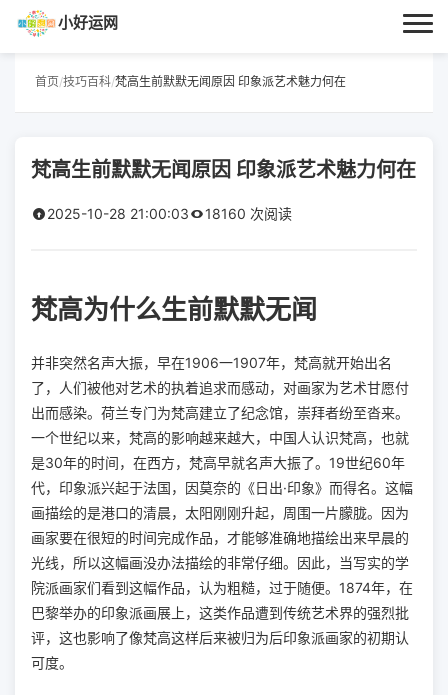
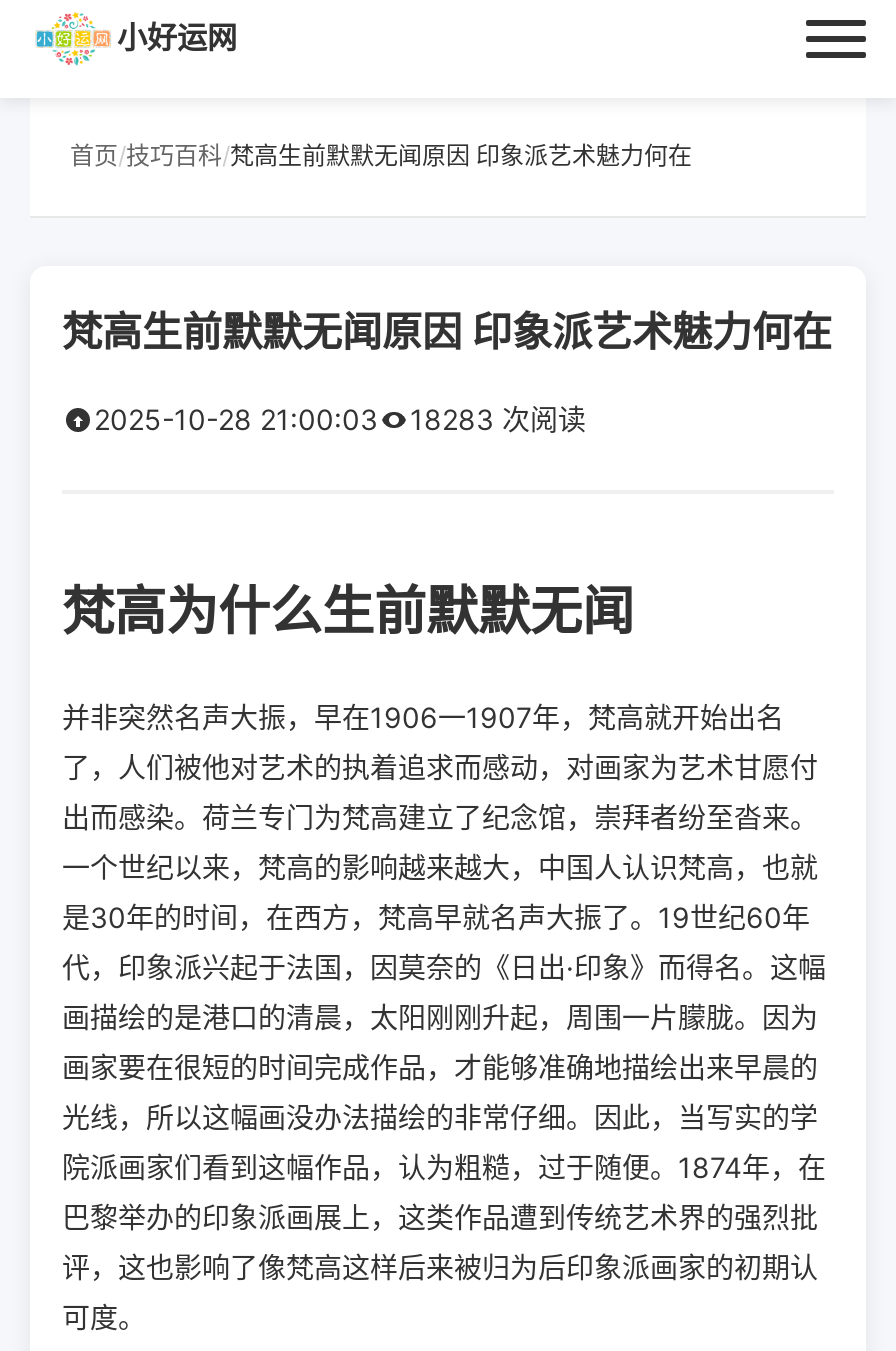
- 2025-10-28 21:00:03 18160 次阅读
+ 2025-10-28 21:00:03 18283 次阅读
